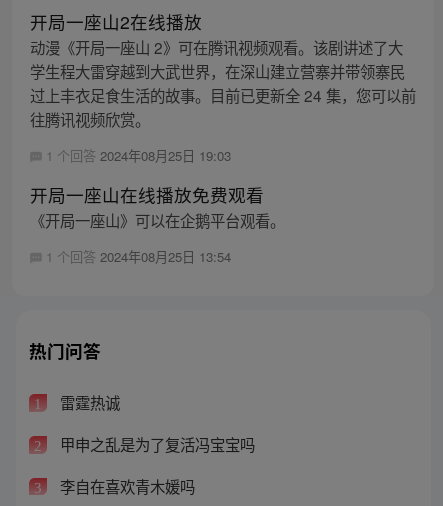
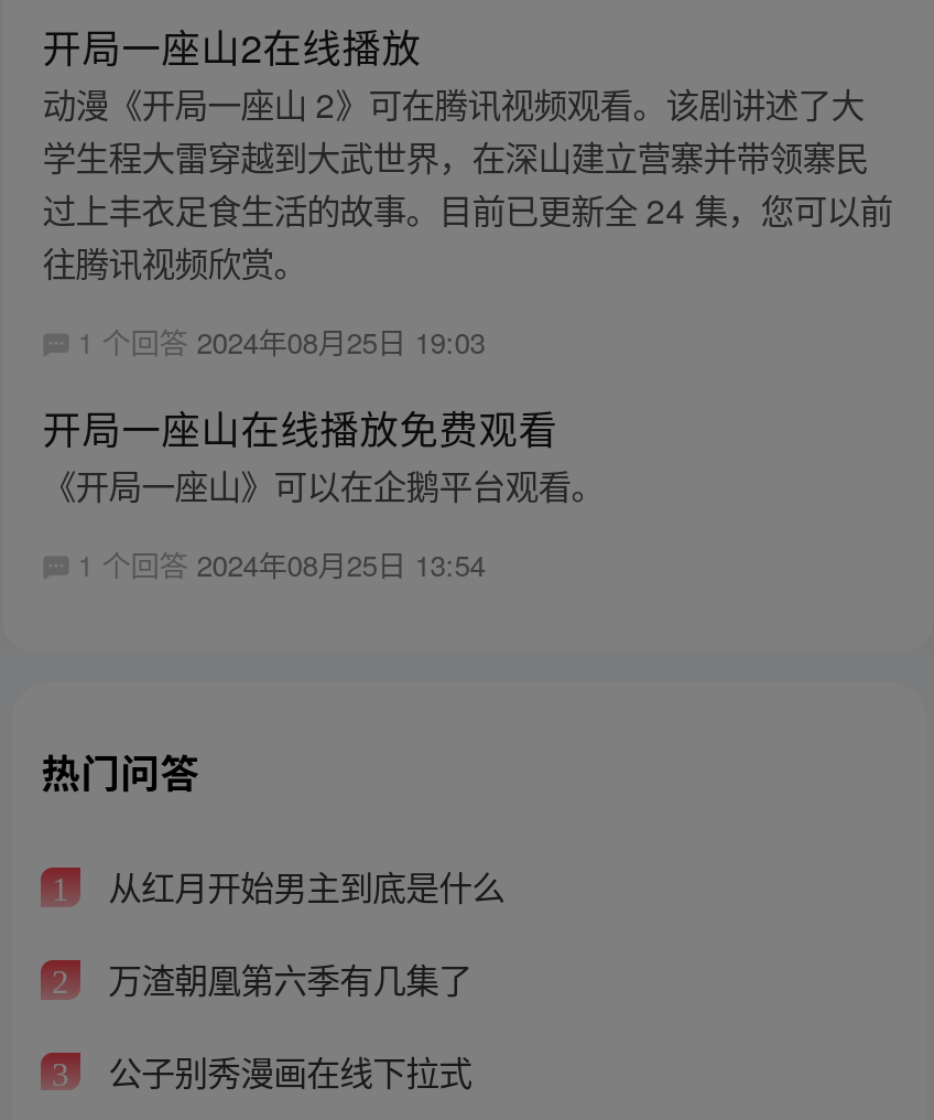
- 雷霆热诚
+ 从红月开始男主到底是什么

- 甲申之乱是为了复活冯宝宝吗
+ 万渣朝凰第六季有几集了

- 李自在喜欢青木媛吗
+ 公子别秀漫画在线下拉式
